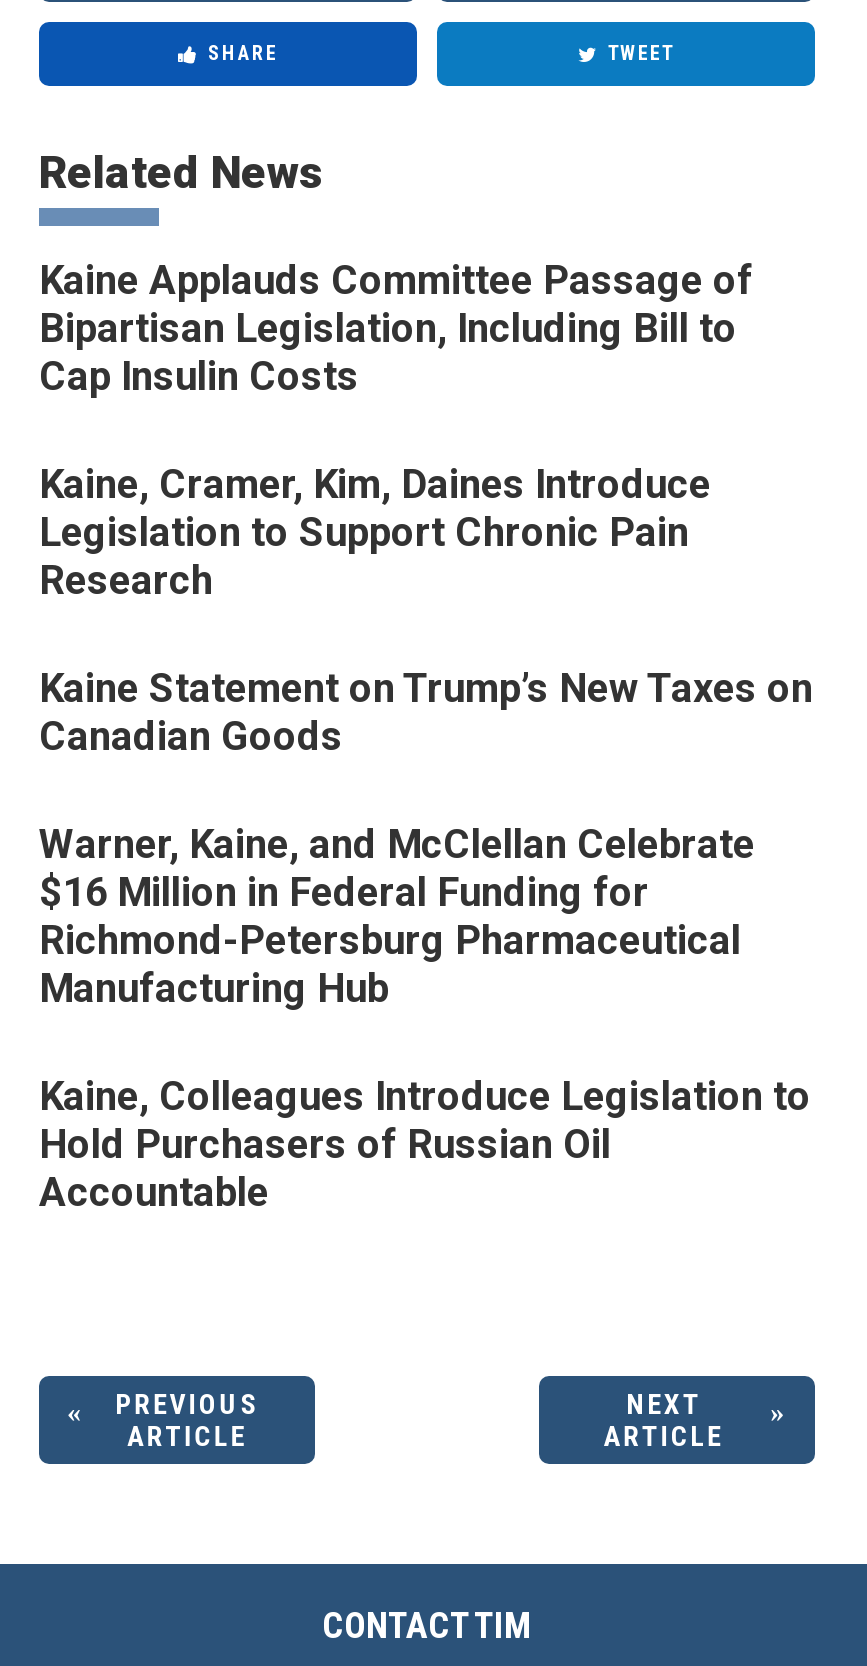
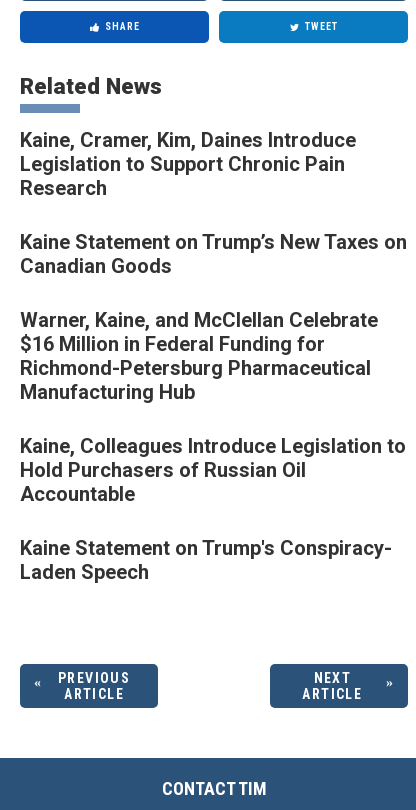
- Kaine Applauds Committee Passage of
- Bipartisan Legislation, Including Bill to
- Cap Insulin Costs

moved up: Kaine, Cramer, Kim, Daines Introduce | Legislation to Support Chronic Pain | Research | ... | Hold Purchasers of Russian Oil | Accountable

+ Kaine Statement on Trump's Conspiracy-
+ Laden Speech
